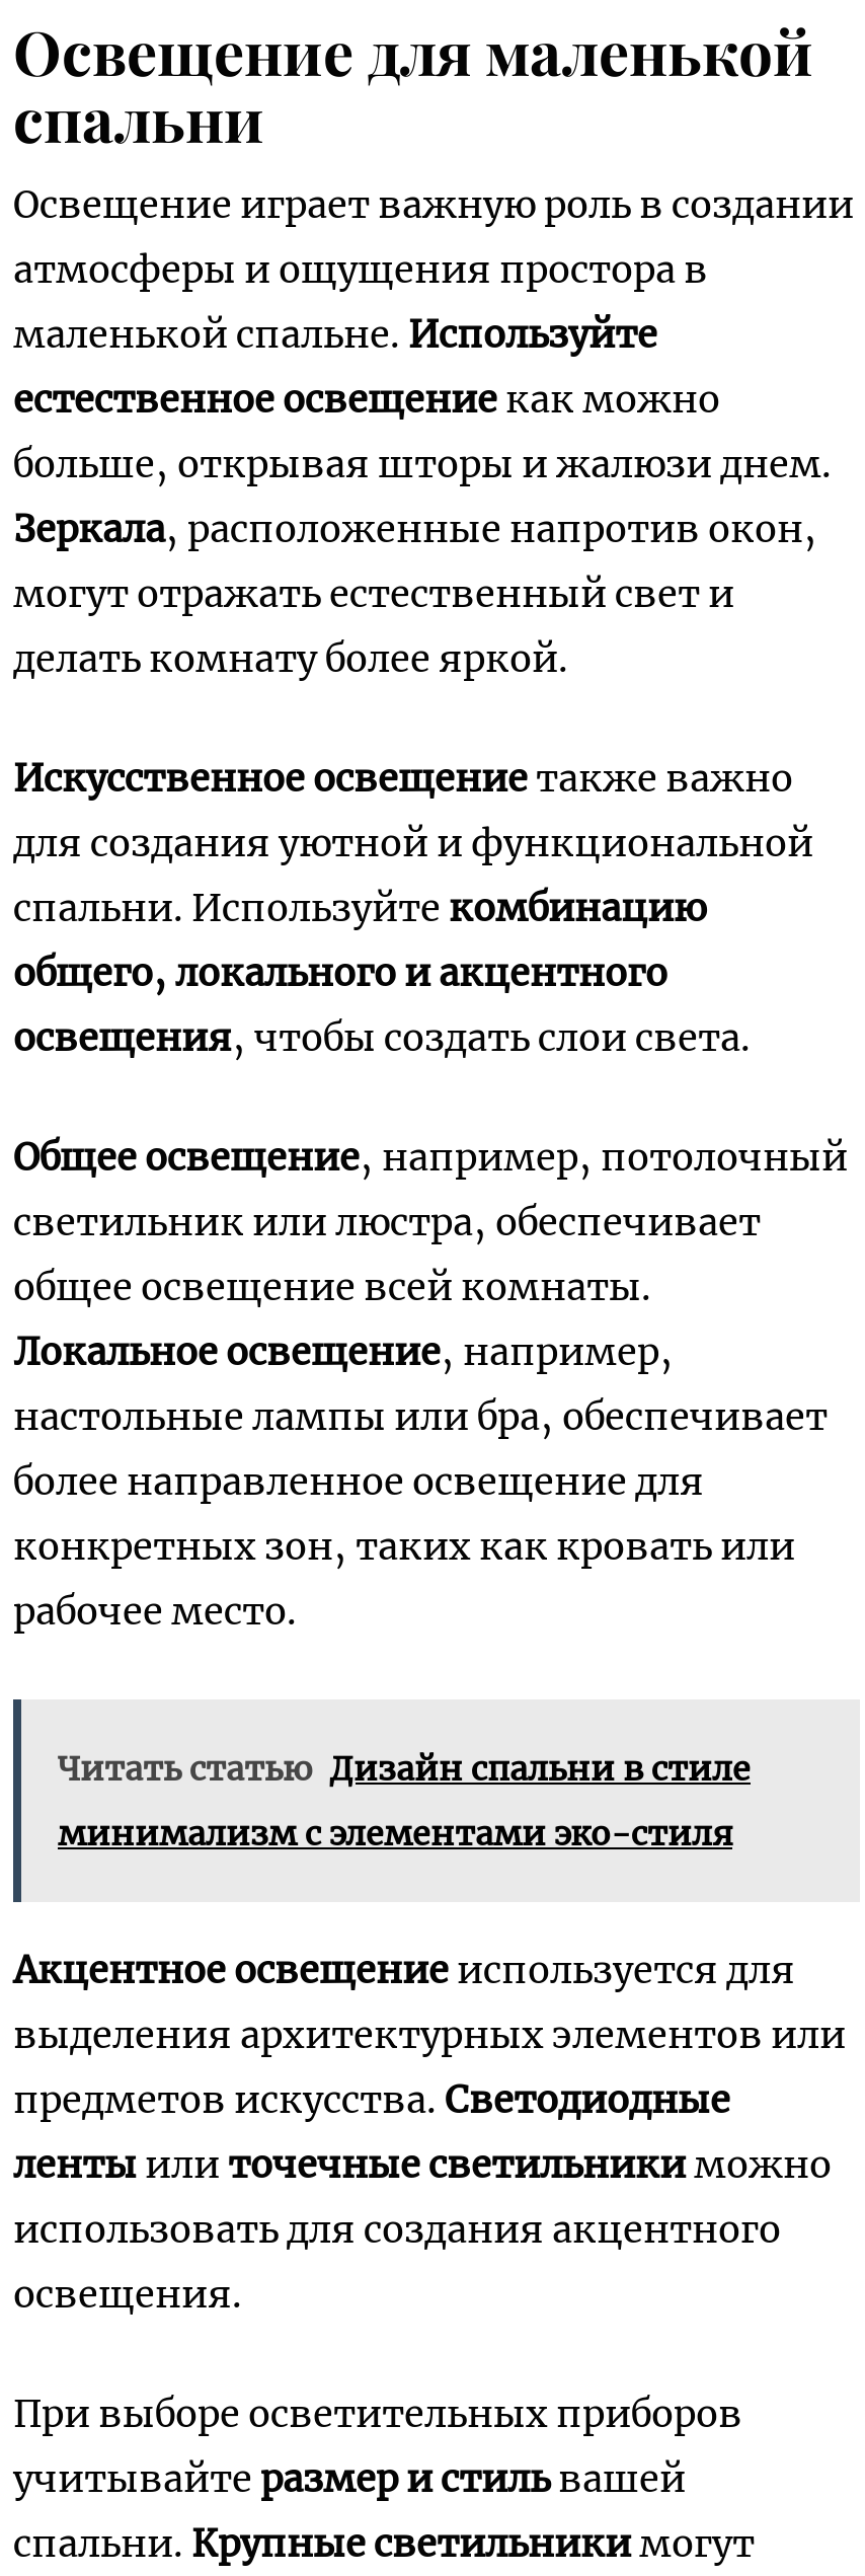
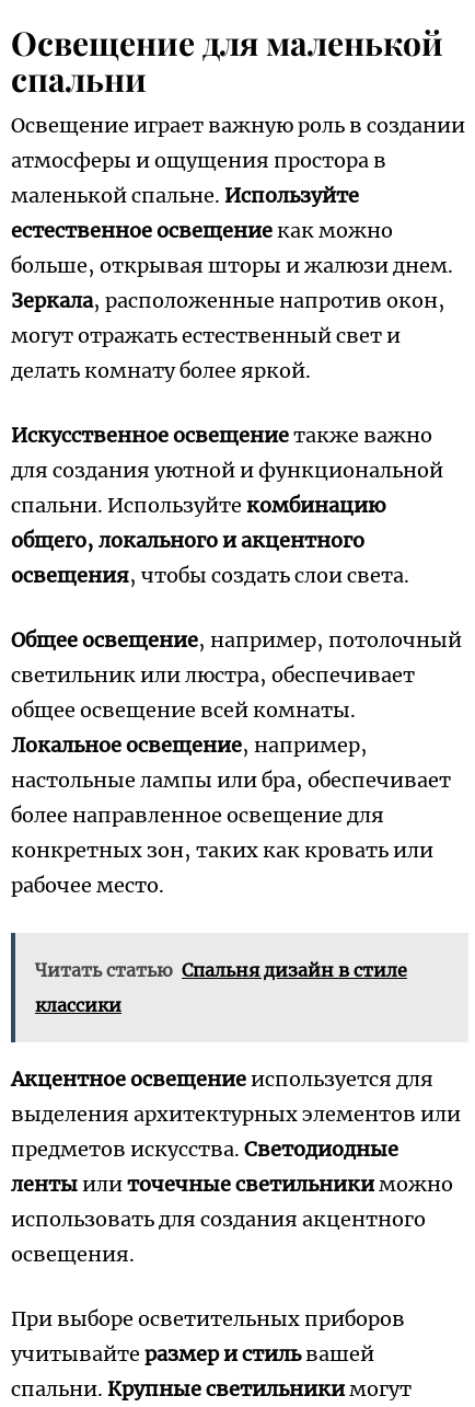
- Читать статью Дизайн спальни в стиле
+ Читать статью Спальня дизайн в стиле

- минимализм с элементами эко-стиля
+ классики
